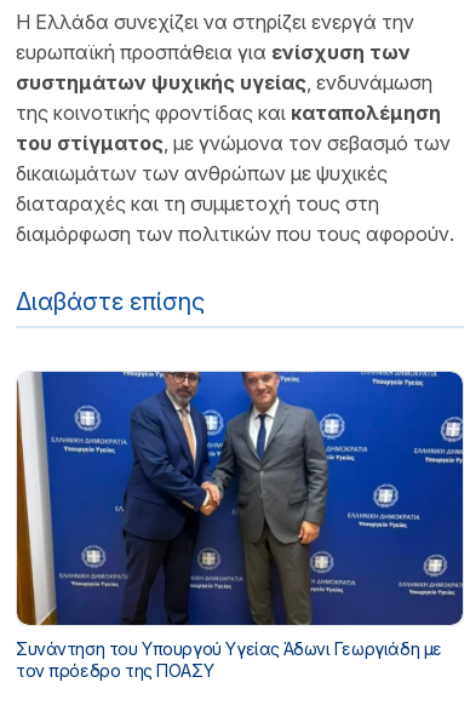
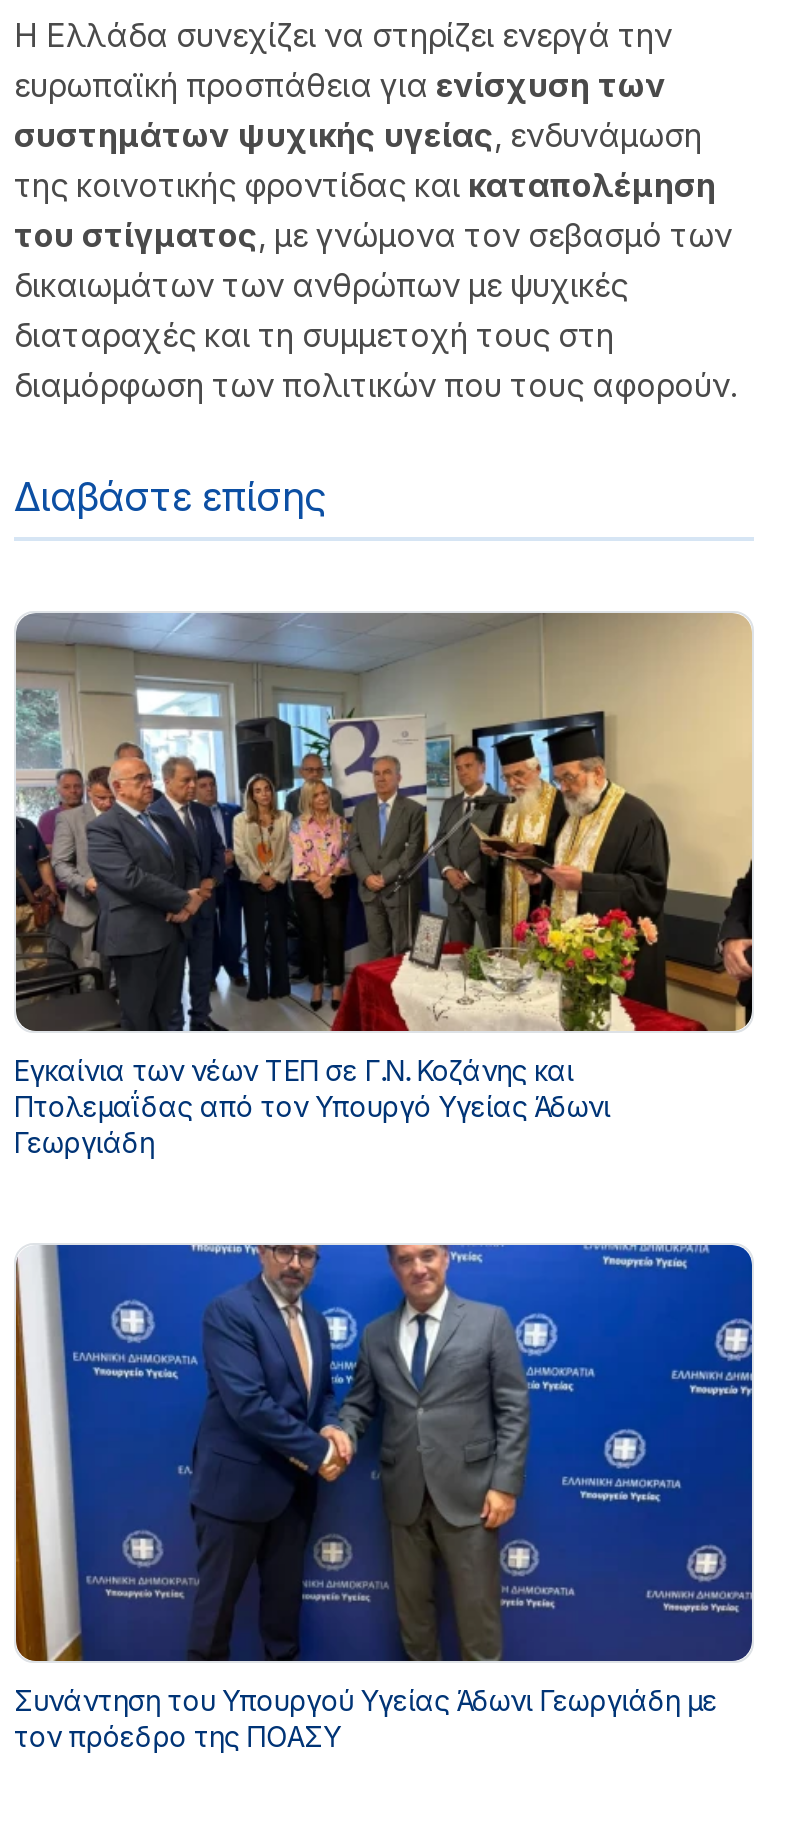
+ [image]
+ Εγκαίνια των νέων ΤΕΠ σε Γ.Ν. Κοζάνης και
+ Πτολεμαΐδας από τον Υπουργό Υγείας Άδωνι
+ Γεωργιάδη
